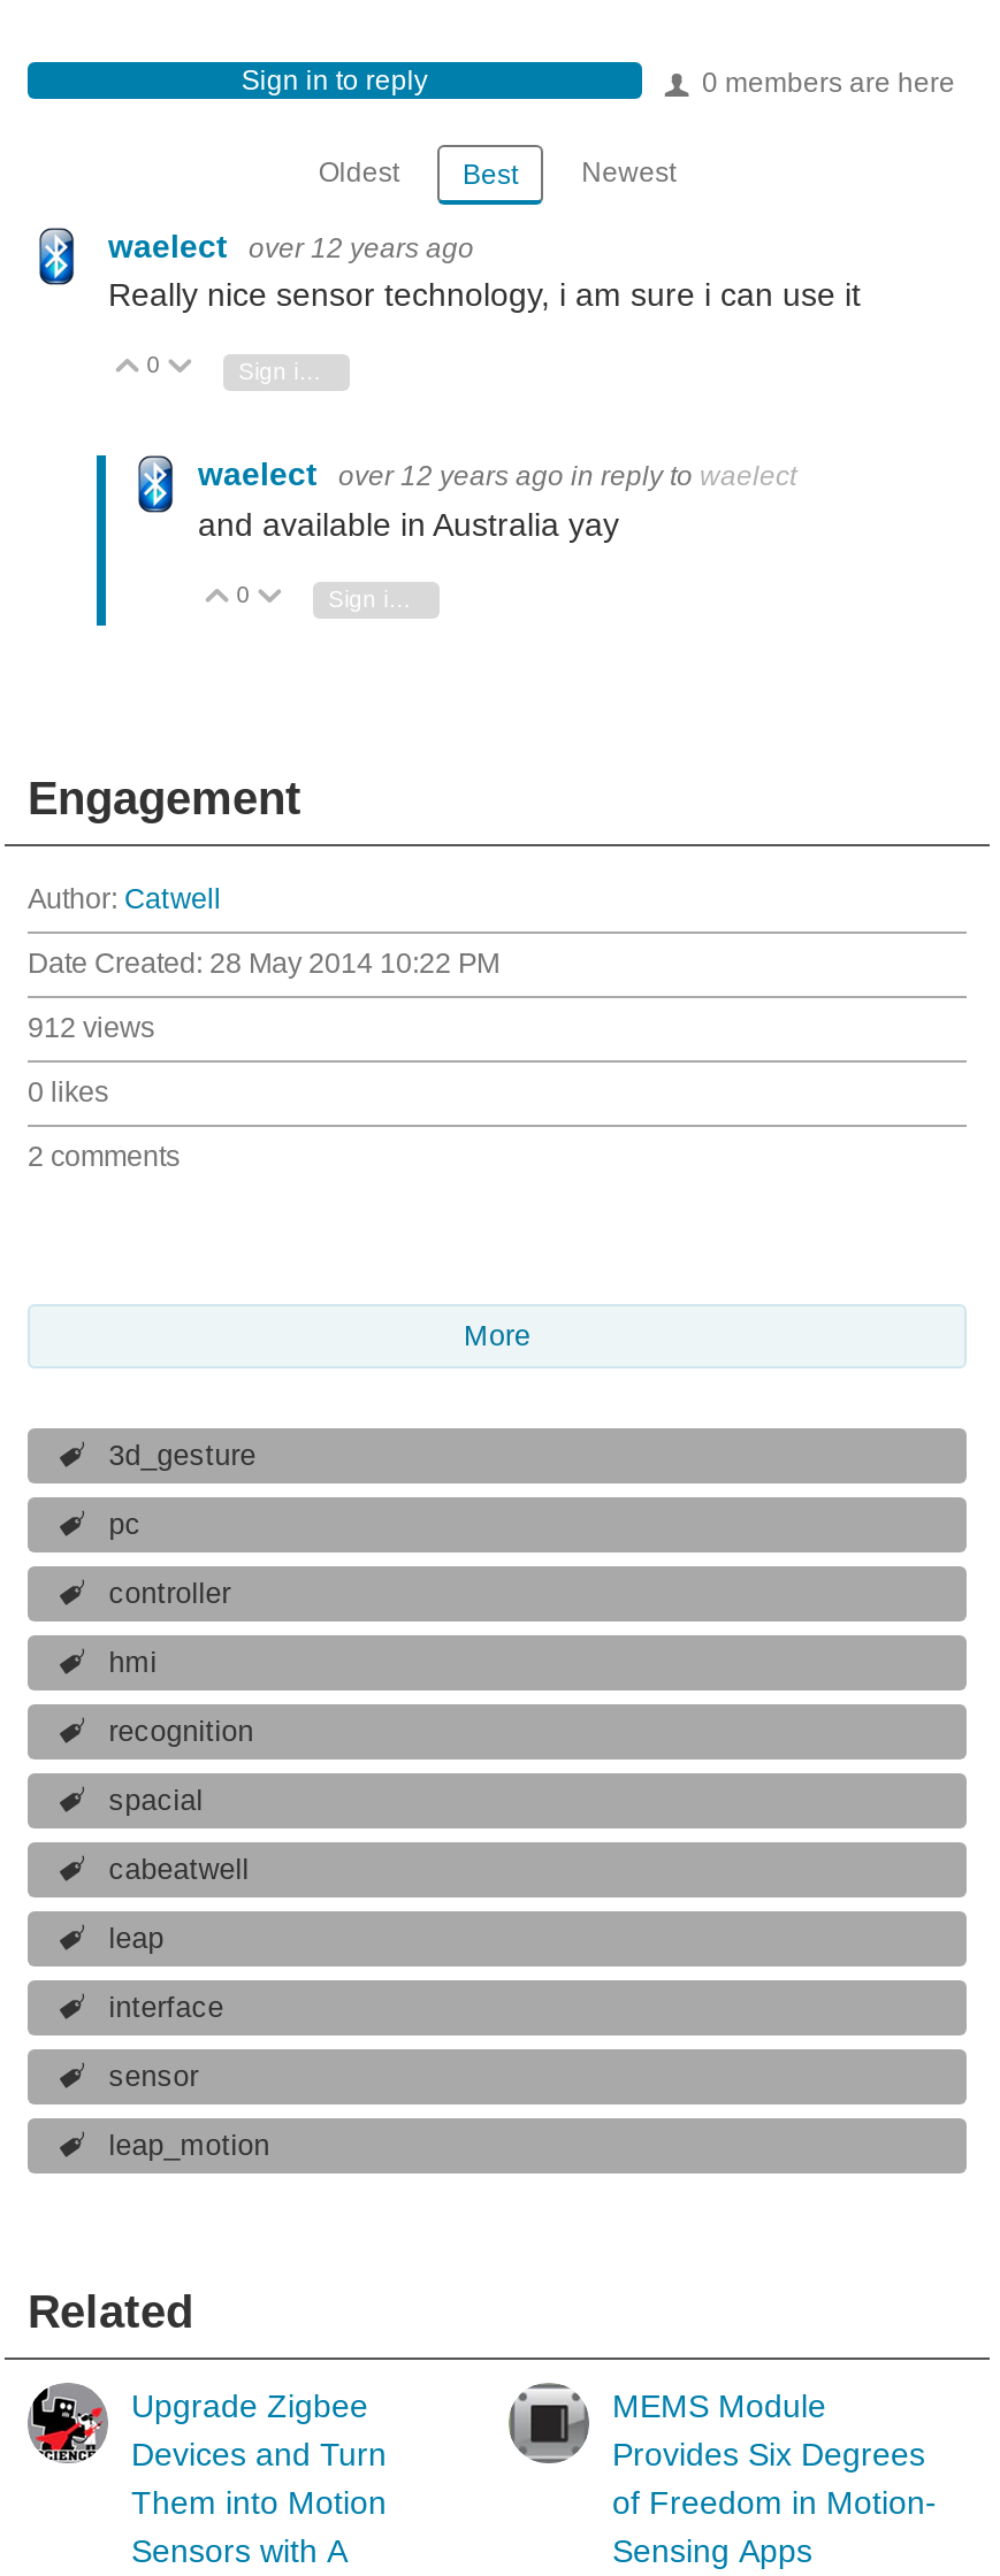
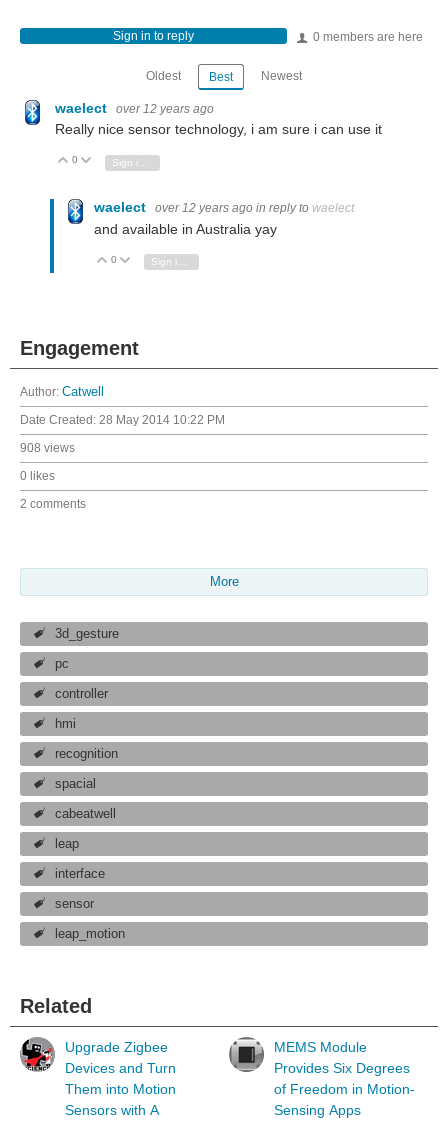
- 912 views
+ 908 views
